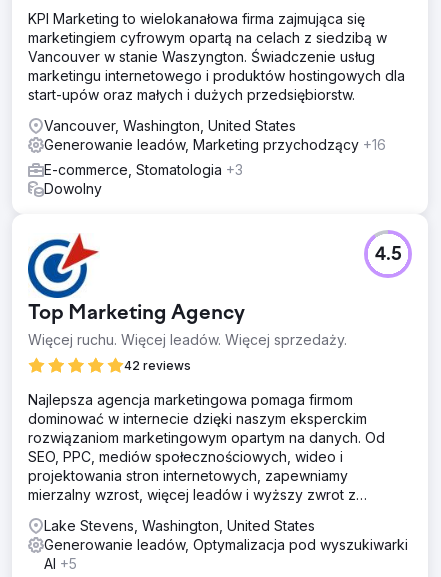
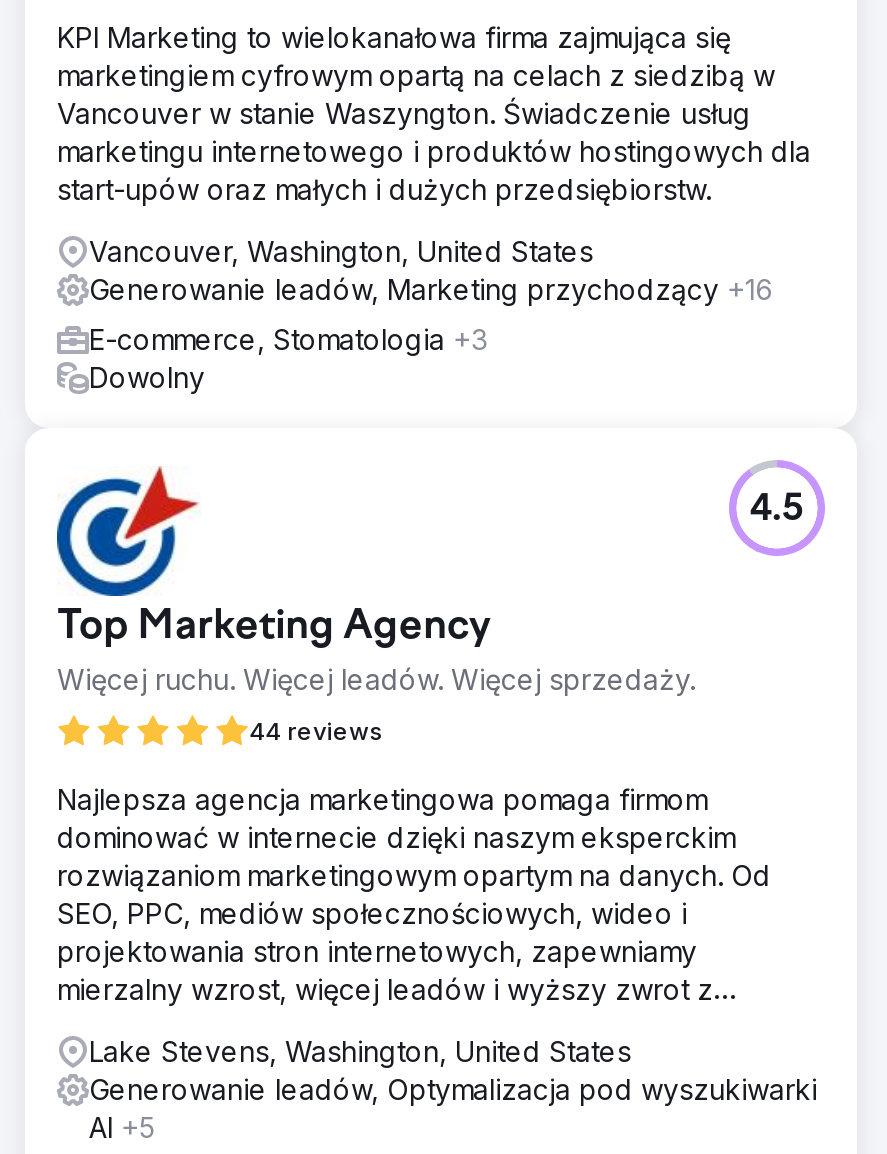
- 42 reviews
+ 44 reviews
